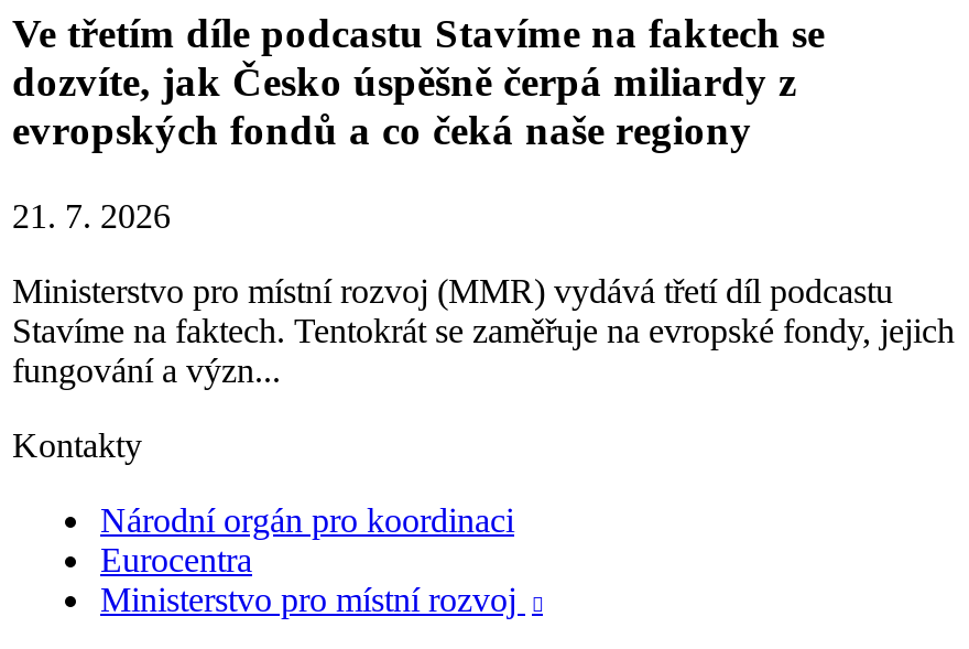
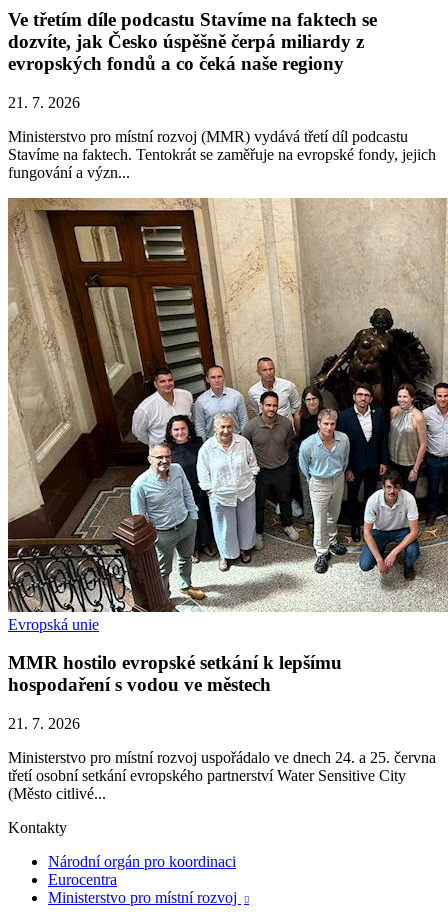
+ [image]
+ Evropská unie
+ MMR hostilo evropské setkání k lepšímu
+ hospodaření s vodou ve městech
+ 21. 7. 2026
+ Ministerstvo pro místní rozvoj uspořádalo ve dnech 24. a 25. června
+ třetí osobní setkání evropského partnerství Water Sensitive City
+ (Město citlivé...
